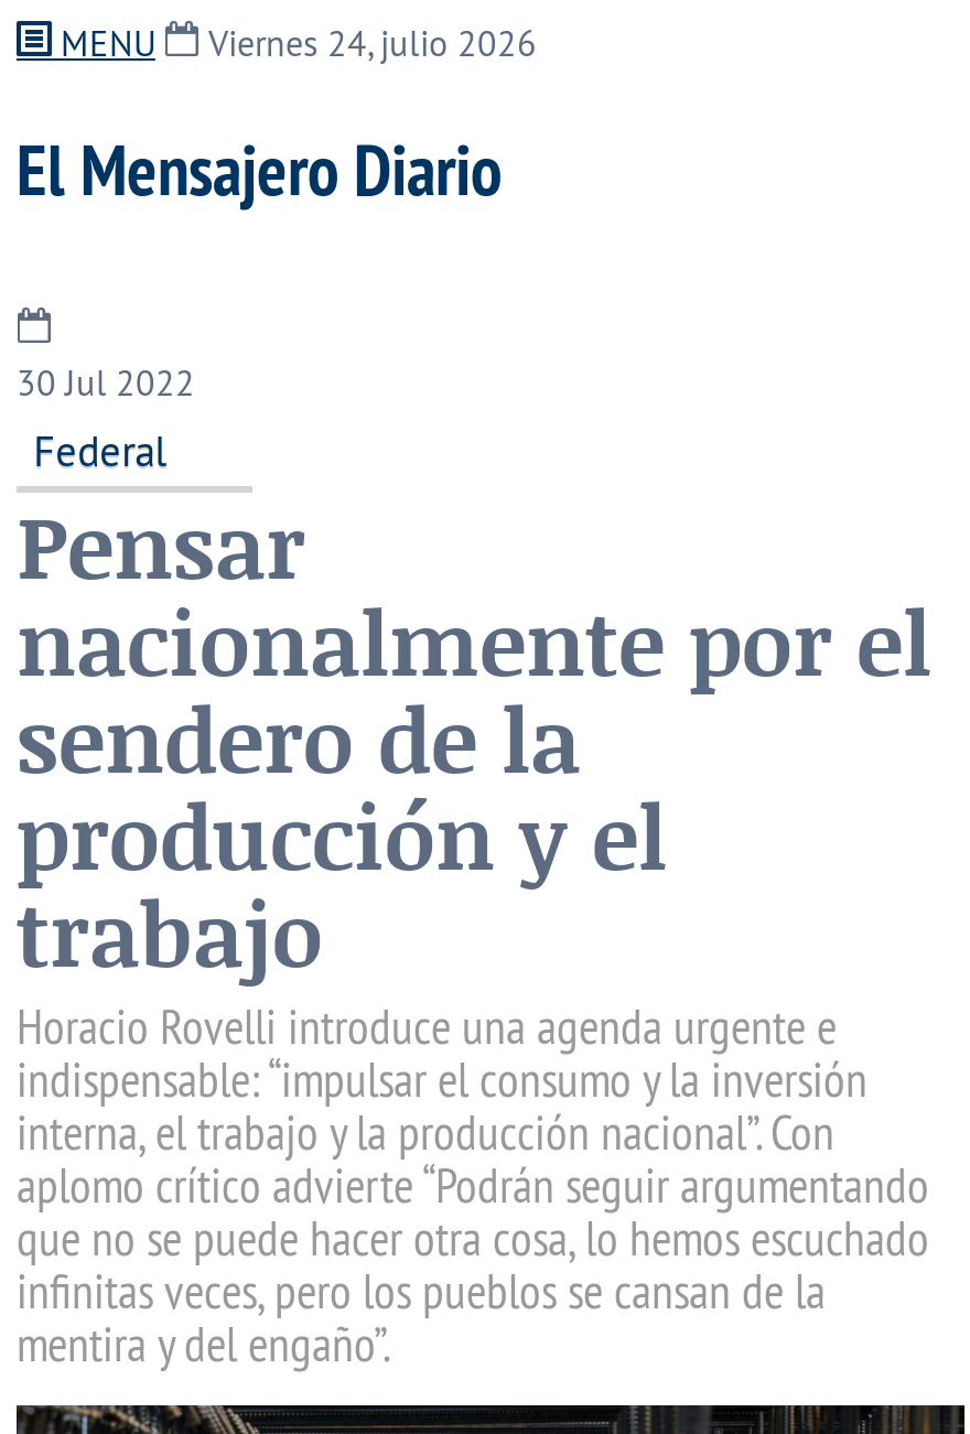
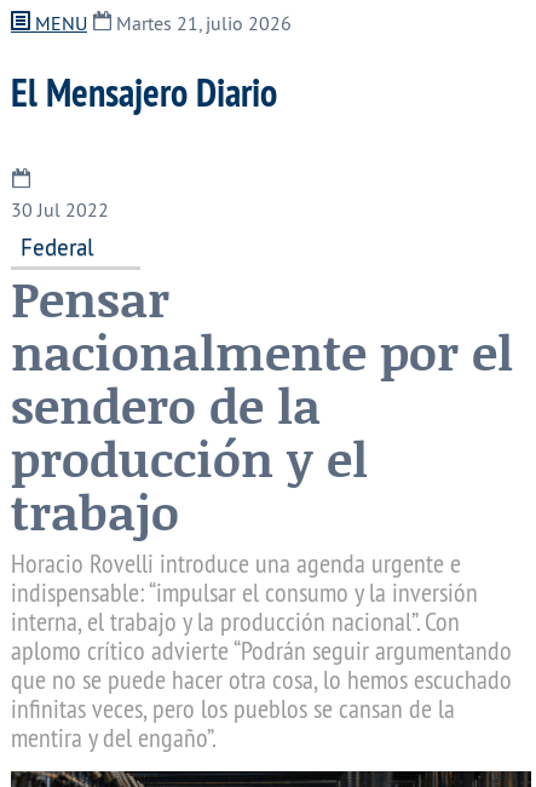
- Viernes 24, julio 2026
+ Martes 21, julio 2026
